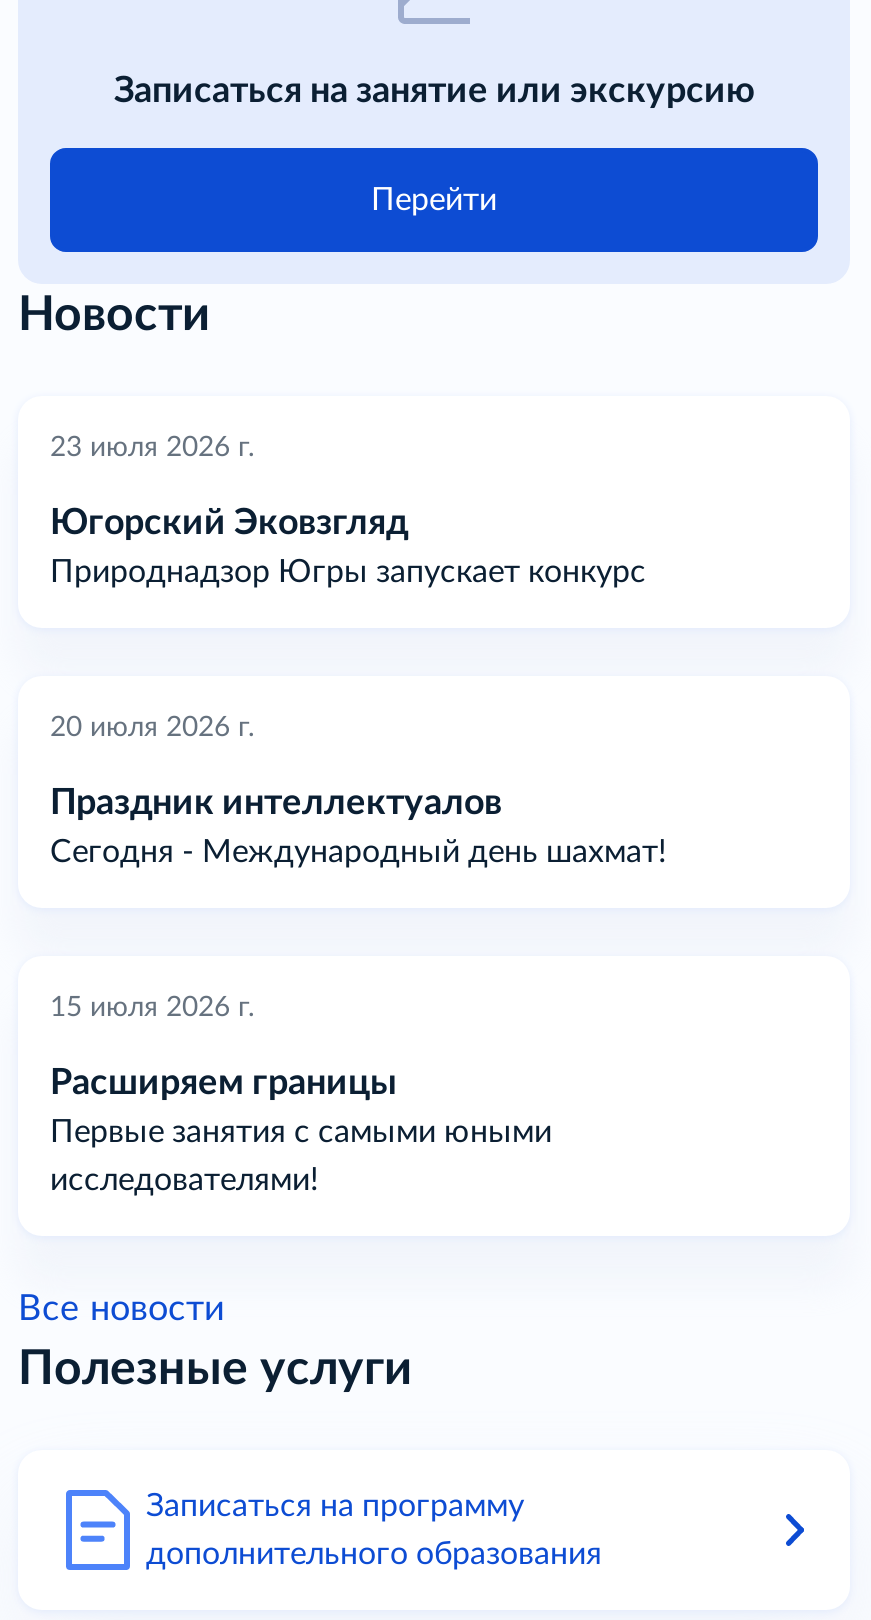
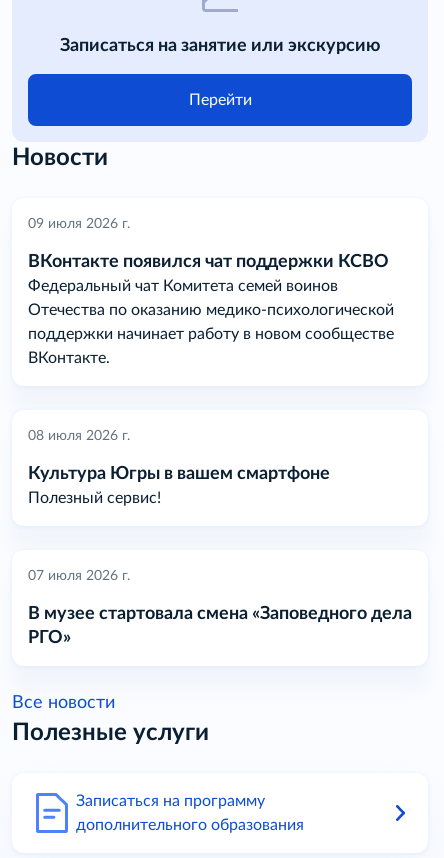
- 23 июля 2026 г.
- Югорский Эковзгляд
- Природнадзор Югры запускает конкурс
+ 09 июля 2026 г.
+ ВКонтакте появился чат поддержки КСВО
+ Федеральный чат Комитета семей воинов
+ Отечества по оказанию медико-психологической
+ поддержки начинает работу в новом сообществе
+ ВКонтакте.

- 20 июля 2026 г.
- Праздник интеллектуалов
- Сегодня - Международный день шахмат!
+ 08 июля 2026 г.
+ Культура Югры в вашем смартфоне
+ Полезный сервис!

- 15 июля 2026 г.
- Расширяем границы
- Первые занятия с самыми юными
- исследователями!
+ 07 июля 2026 г.
+ В музее стартовала смена «Заповедного дела
+ РГО»
